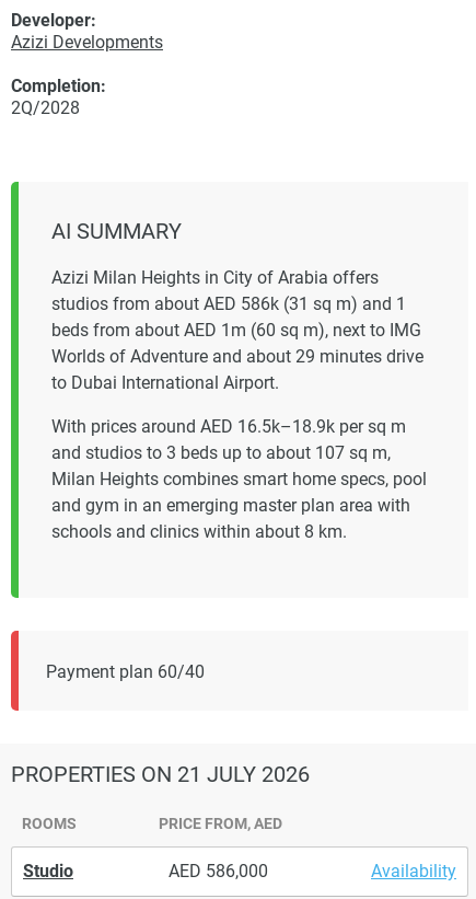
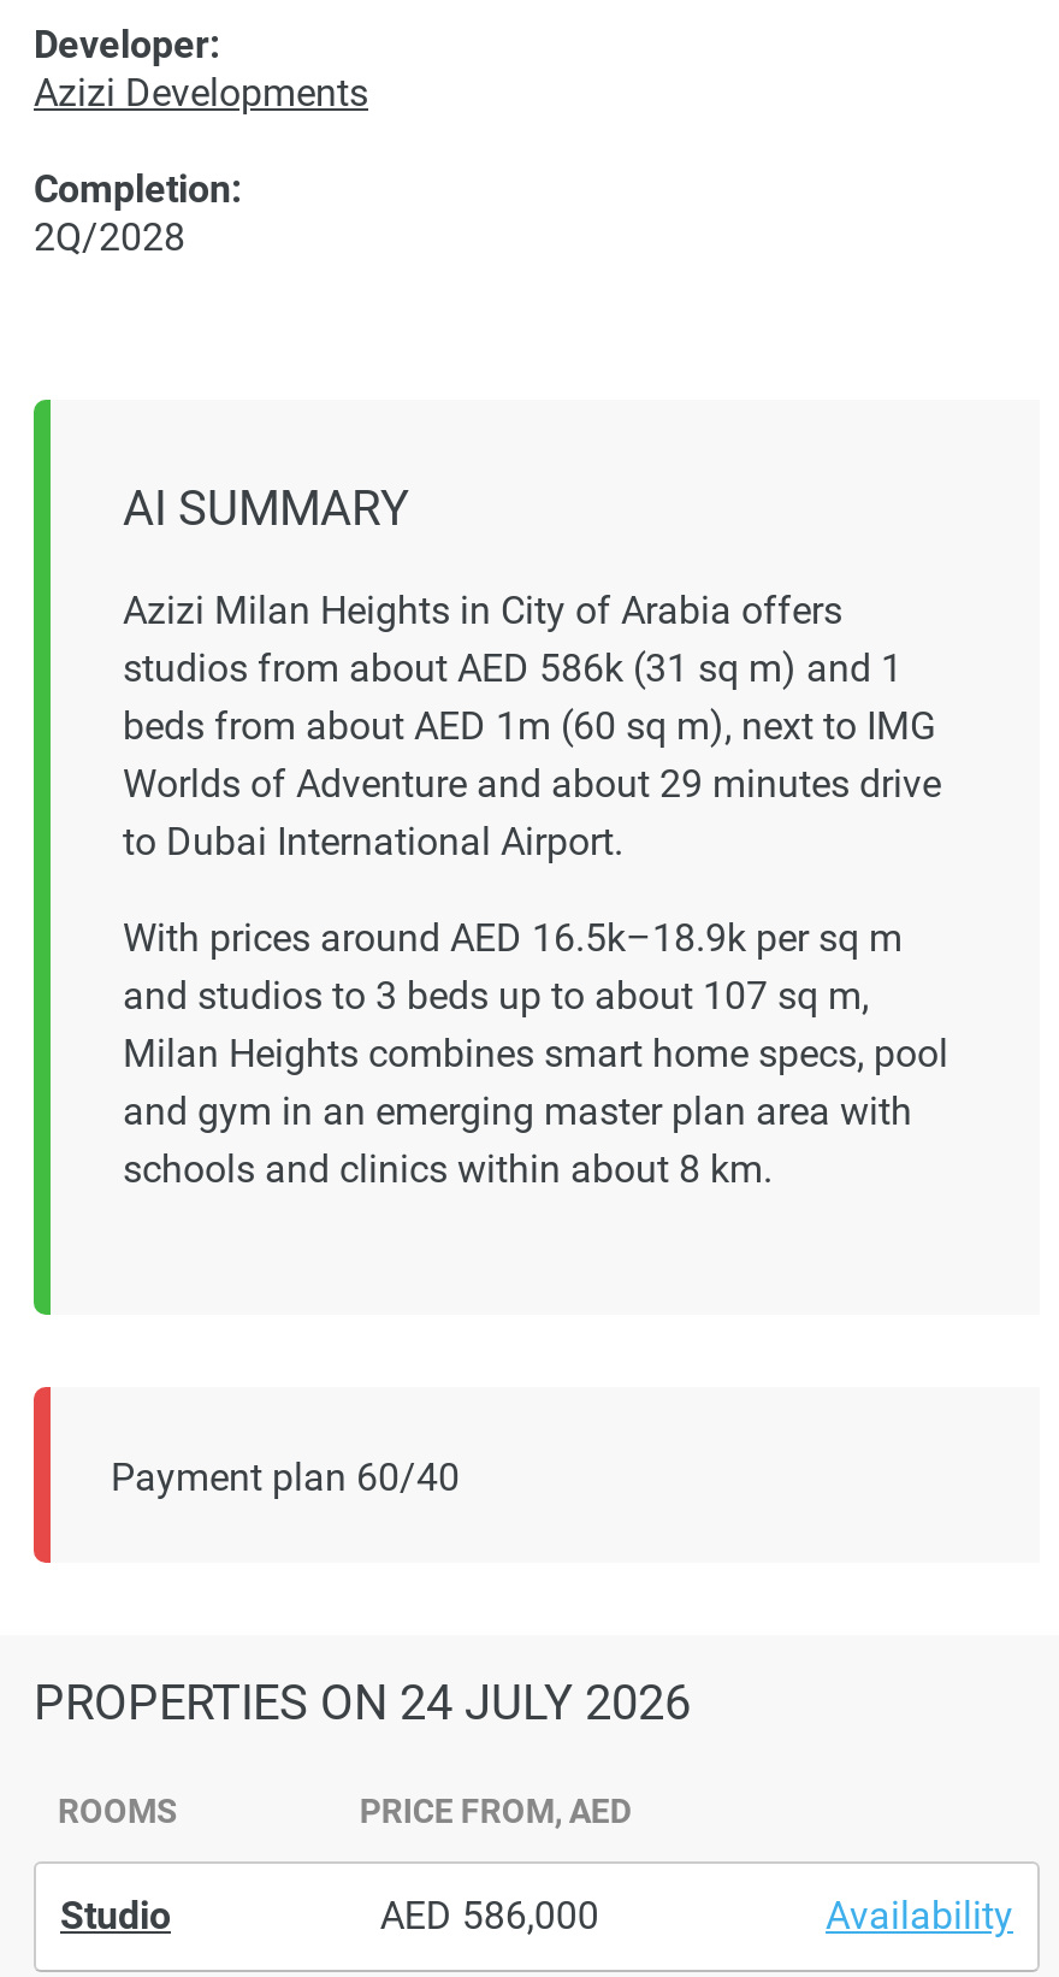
- PROPERTIES ON 21 JULY 2026
+ PROPERTIES ON 24 JULY 2026
